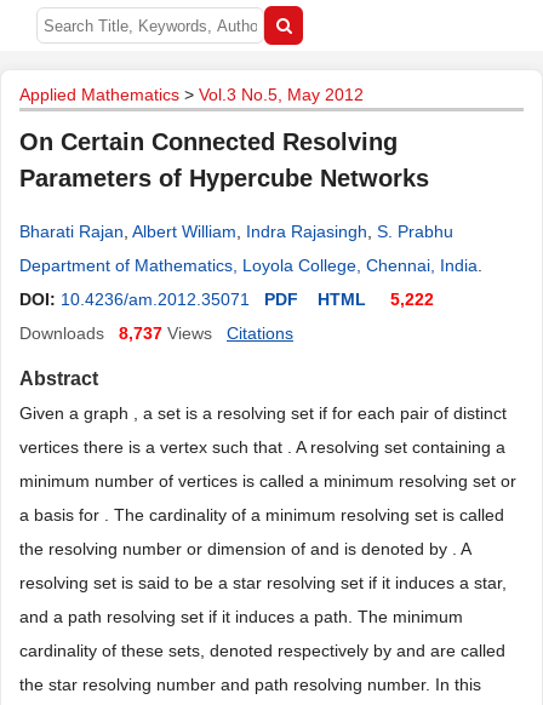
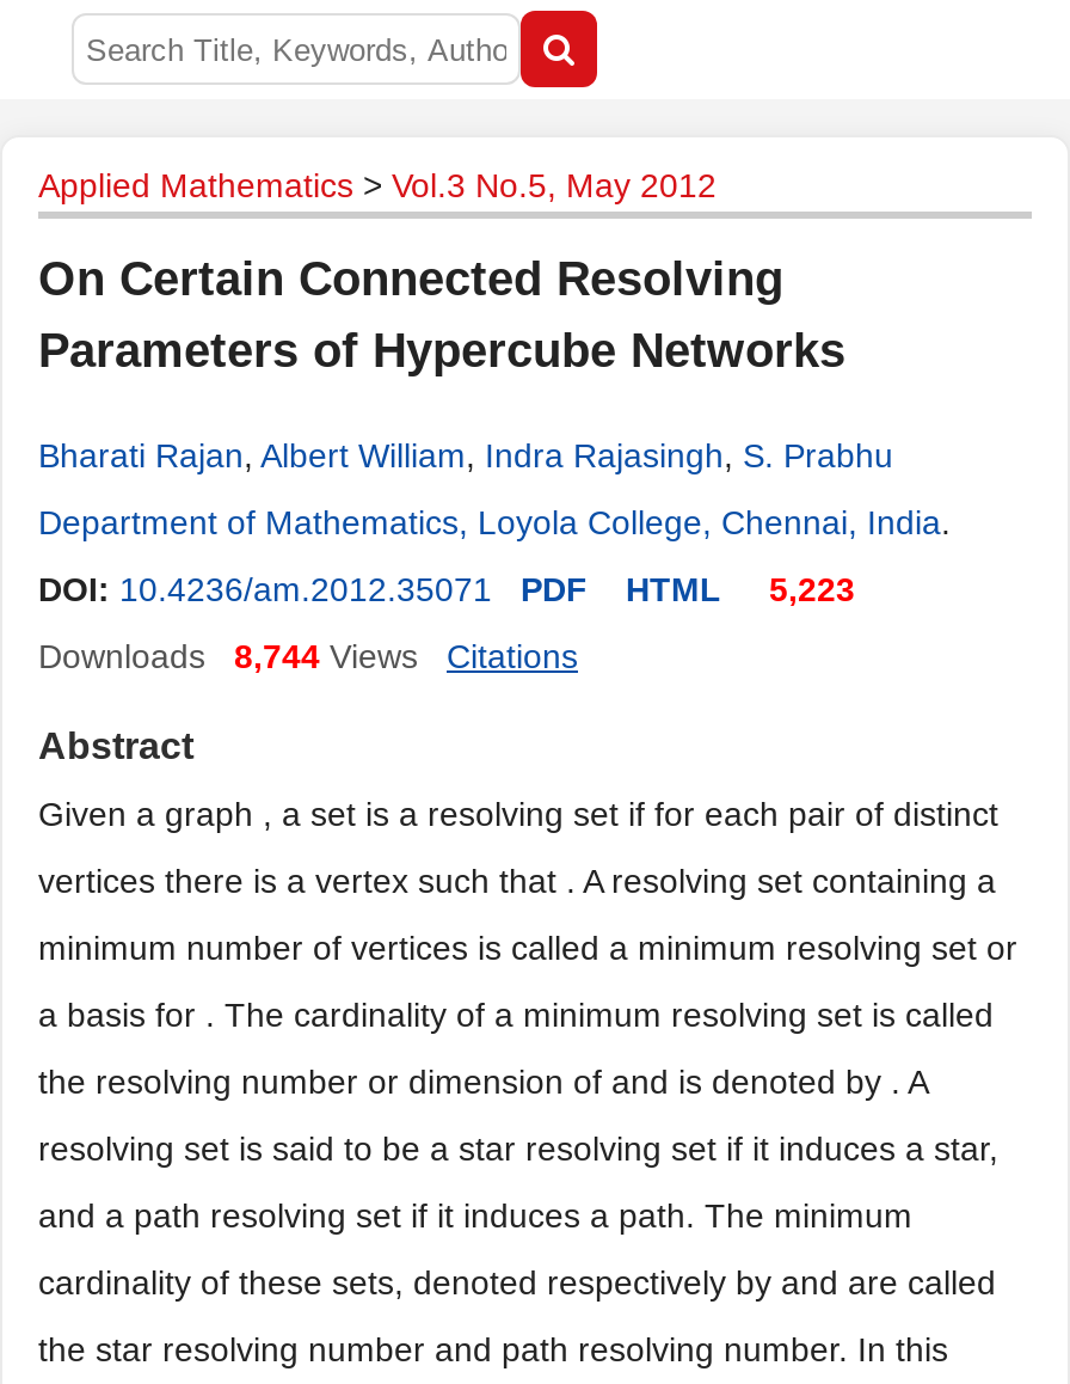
- DOI: 10.4236/am.2012.35071 PDF HTML 5,222
+ DOI: 10.4236/am.2012.35071 PDF HTML 5,223

- Downloads 8,737 Views
+ Downloads 8,744 Views
